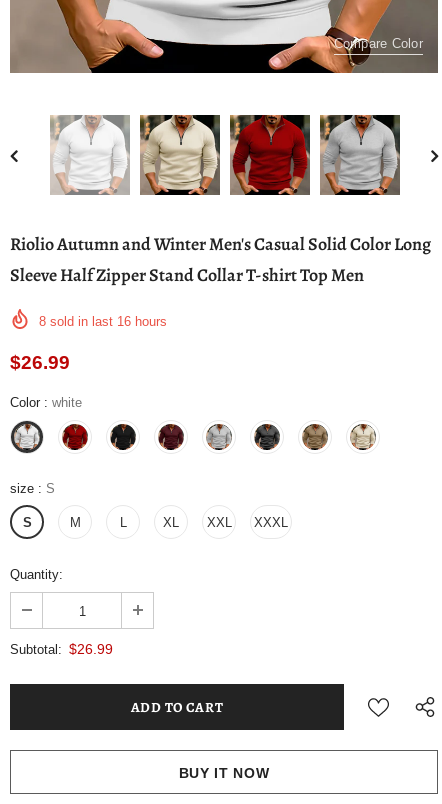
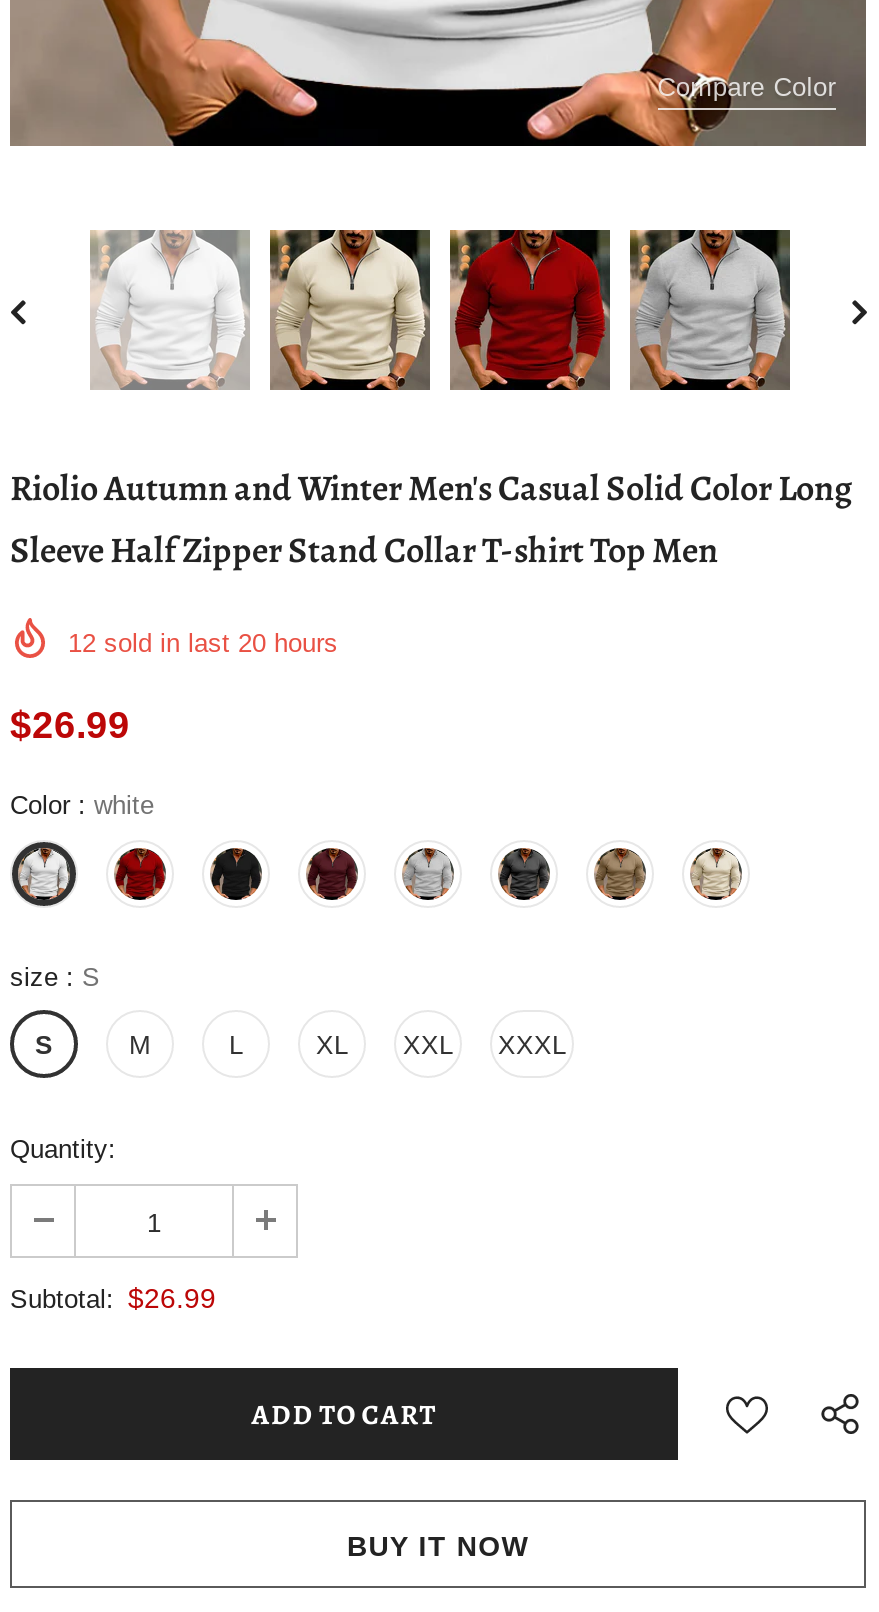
- 8 sold in last 16 hours
+ 12 sold in last 20 hours
